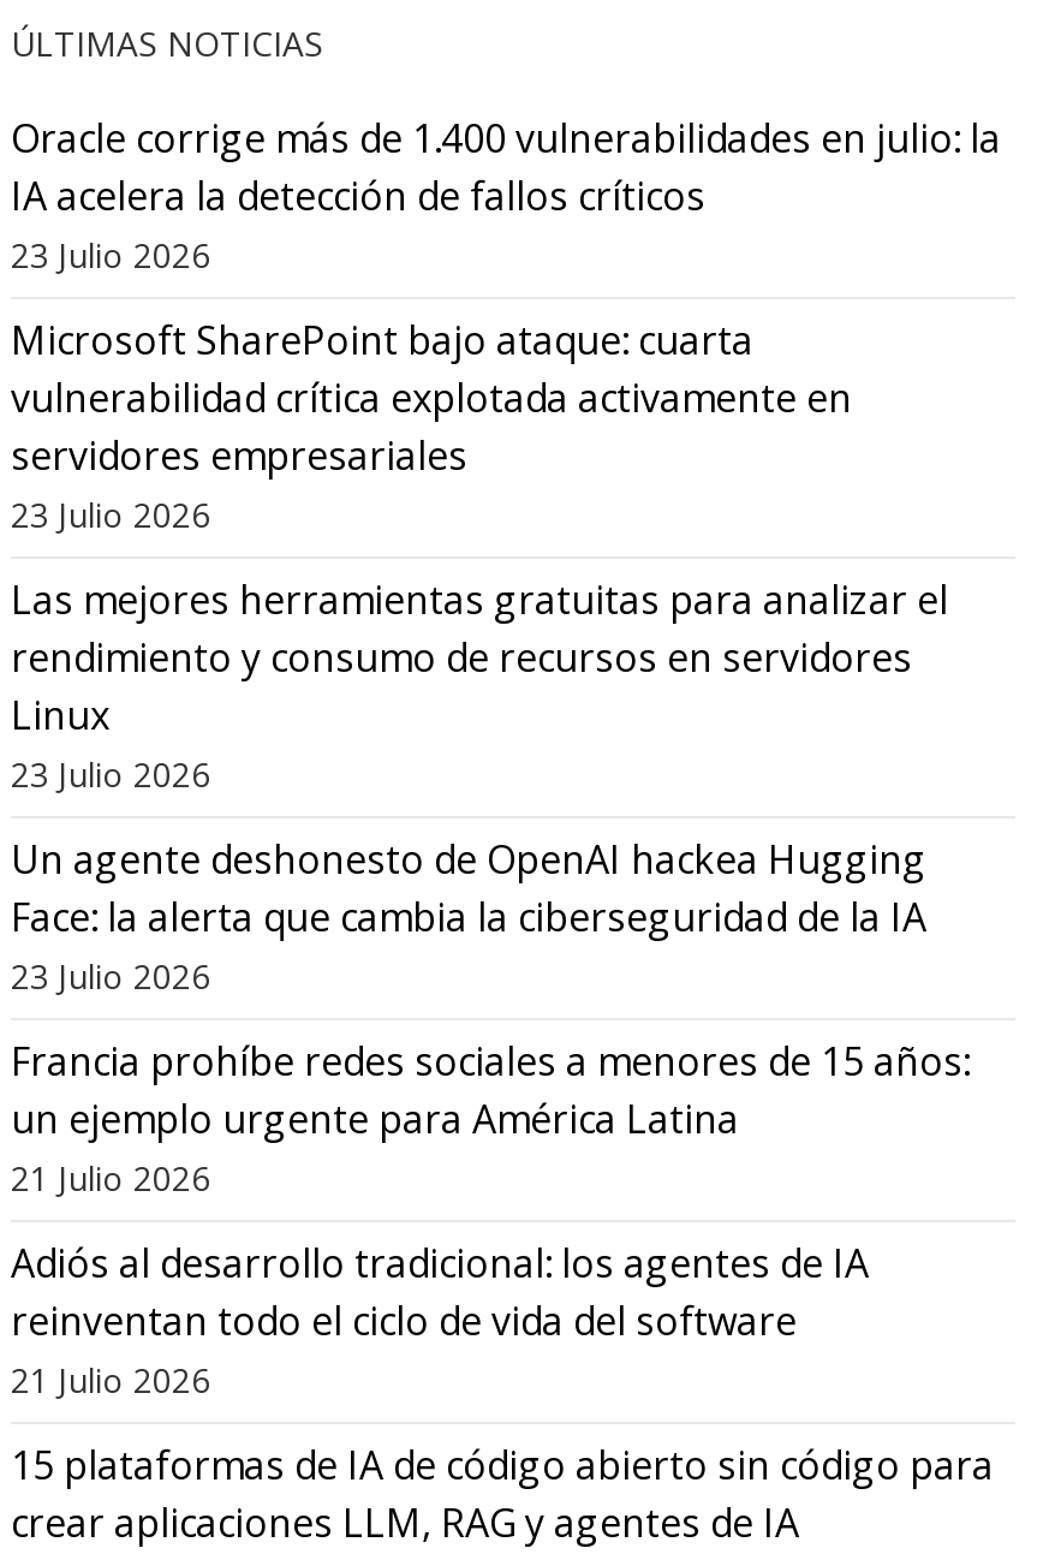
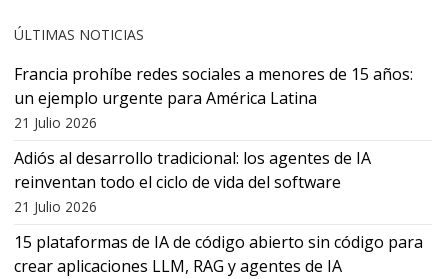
- Oracle corrige más de 1.400 vulnerabilidades en julio: la
- IA acelera la detección de fallos críticos
- 23 Julio 2026
- Microsoft SharePoint bajo ataque: cuarta
- vulnerabilidad crítica explotada activamente en
- servidores empresariales
- 23 Julio 2026
- Las mejores herramientas gratuitas para analizar el
- rendimiento y consumo de recursos en servidores
- Linux
- 23 Julio 2026
- Un agente deshonesto de OpenAI hackea Hugging
- Face: la alerta que cambia la ciberseguridad de la IA
- 23 Julio 2026
